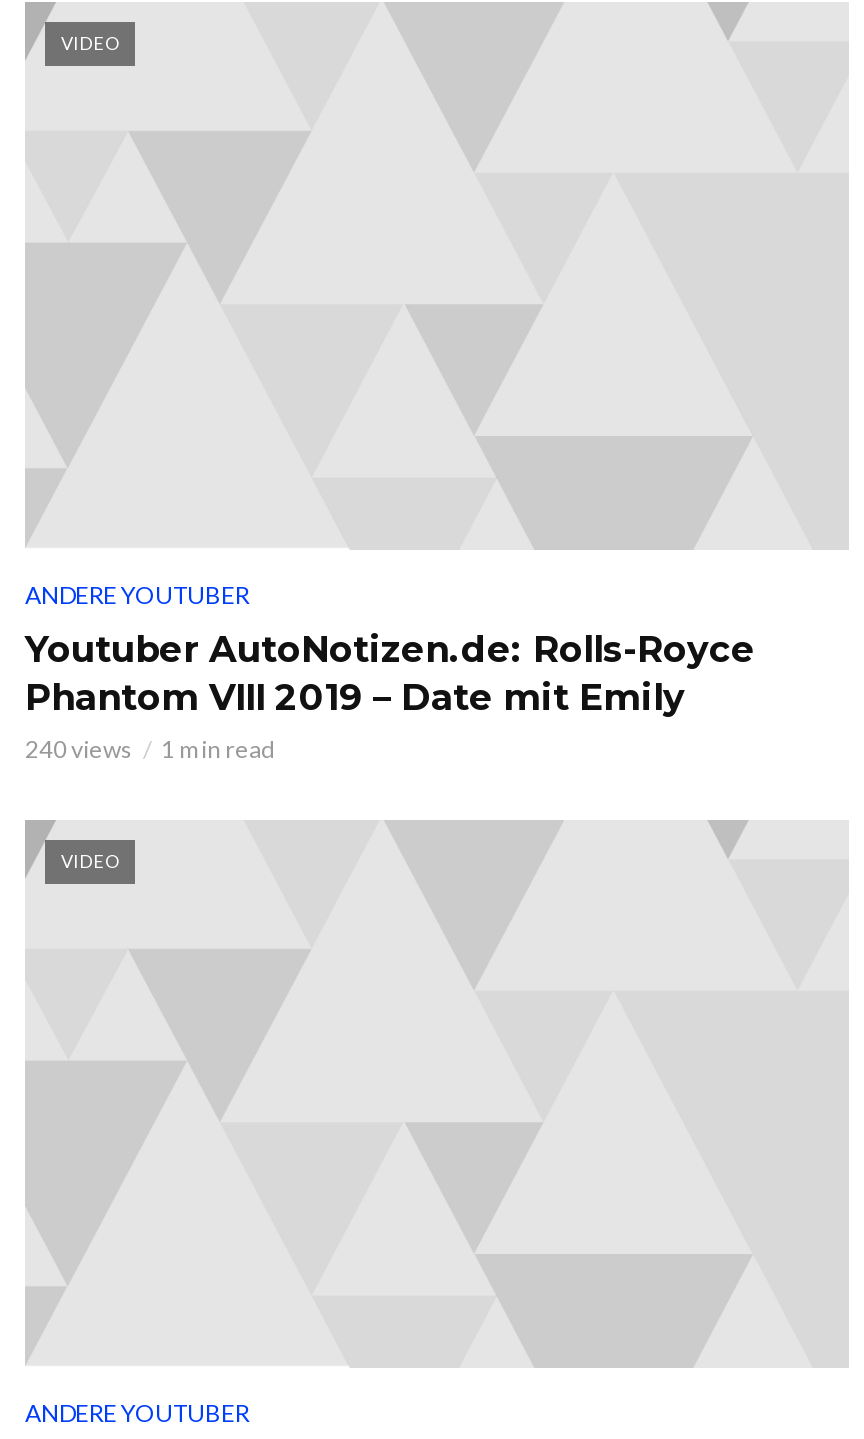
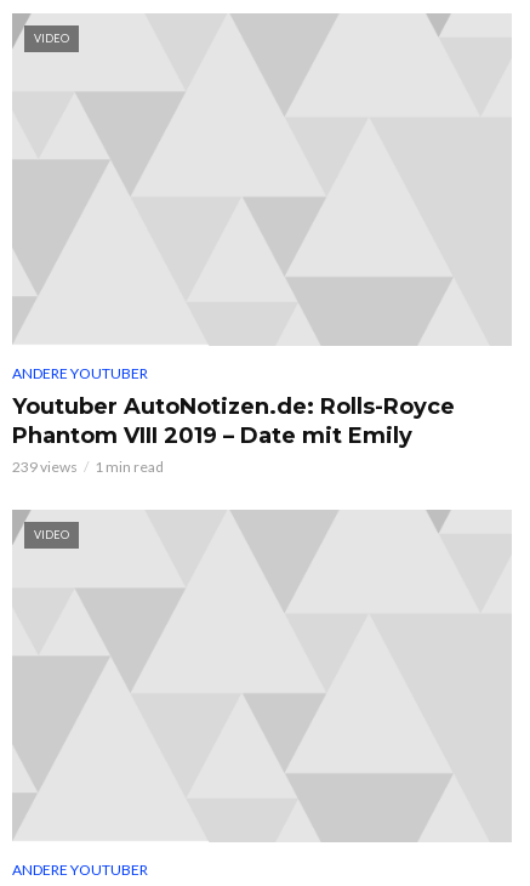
- 240 views 1 min read
+ 239 views 1 min read
